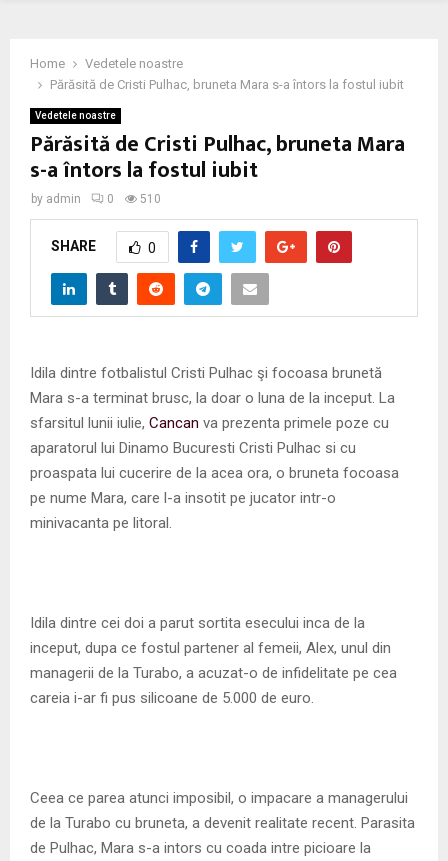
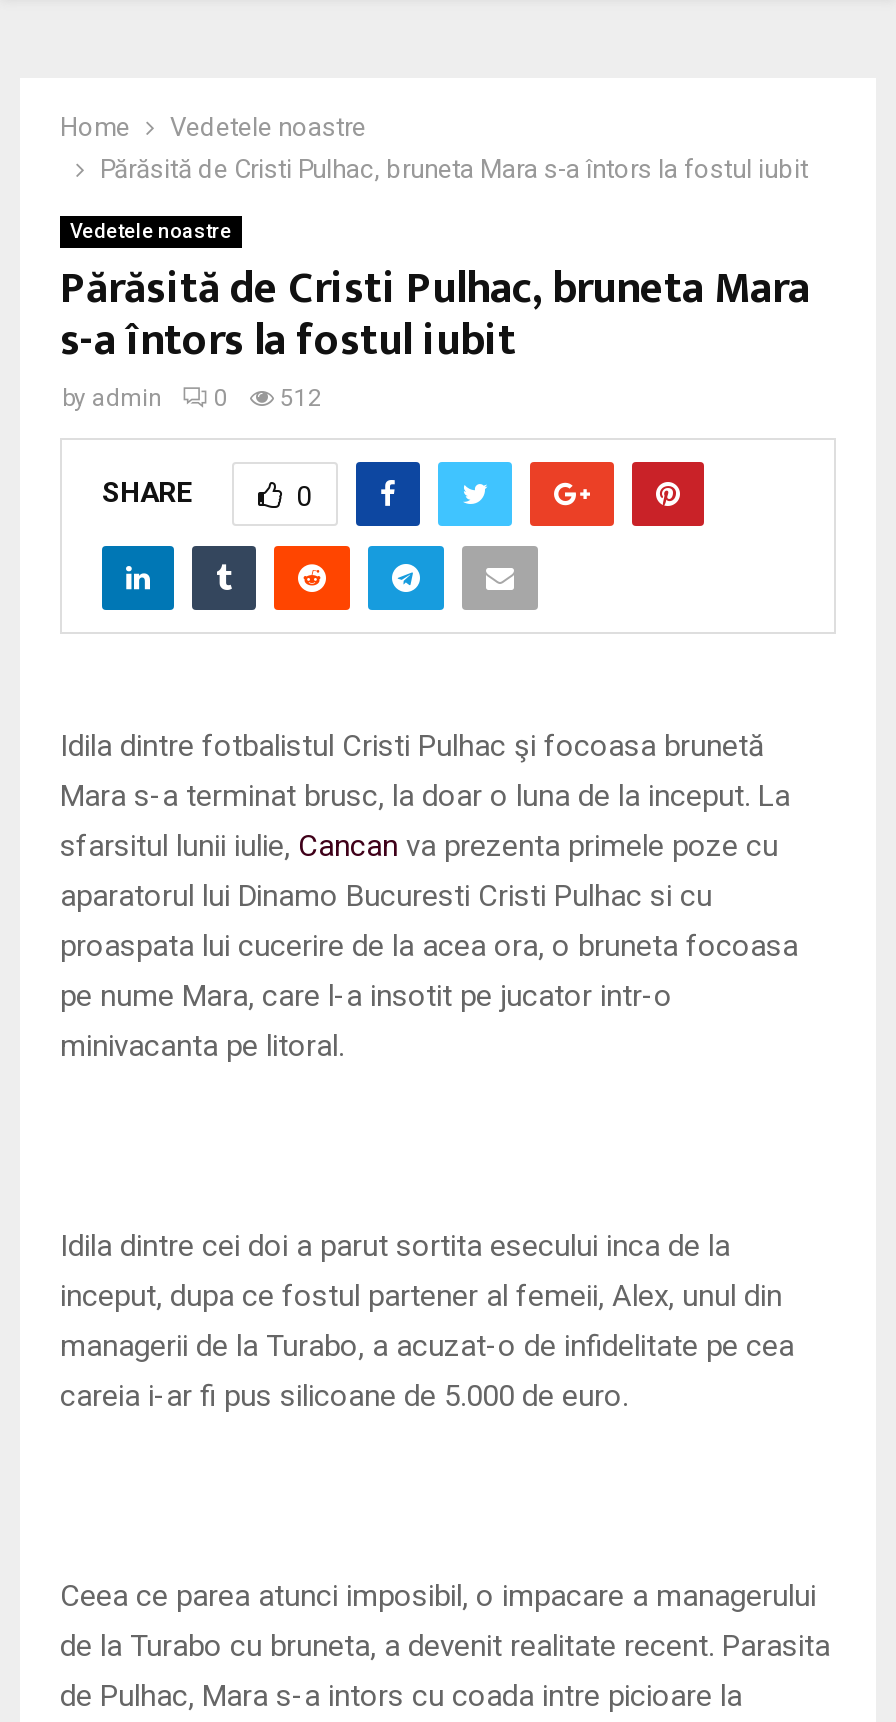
- 510
+ 512
